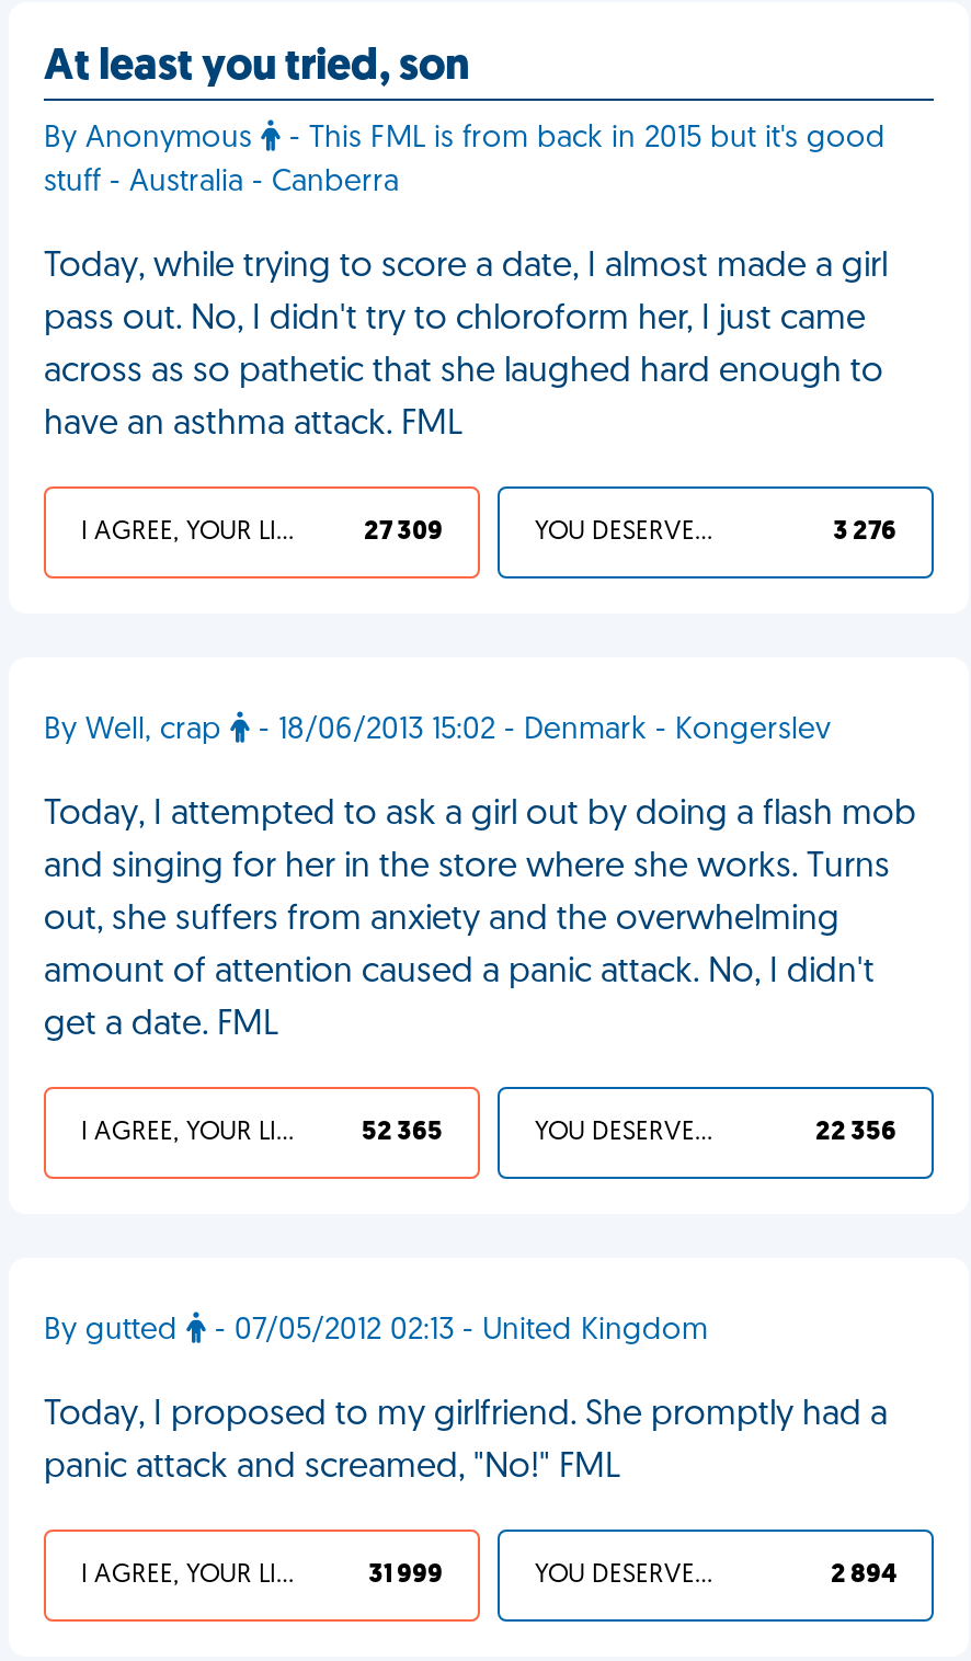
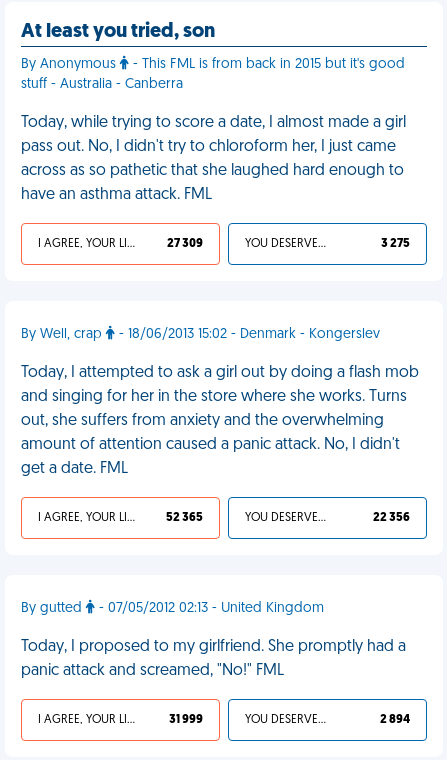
- 3 276
+ 3 275
